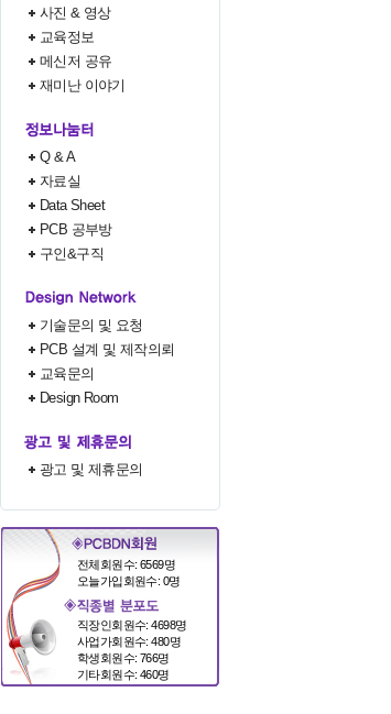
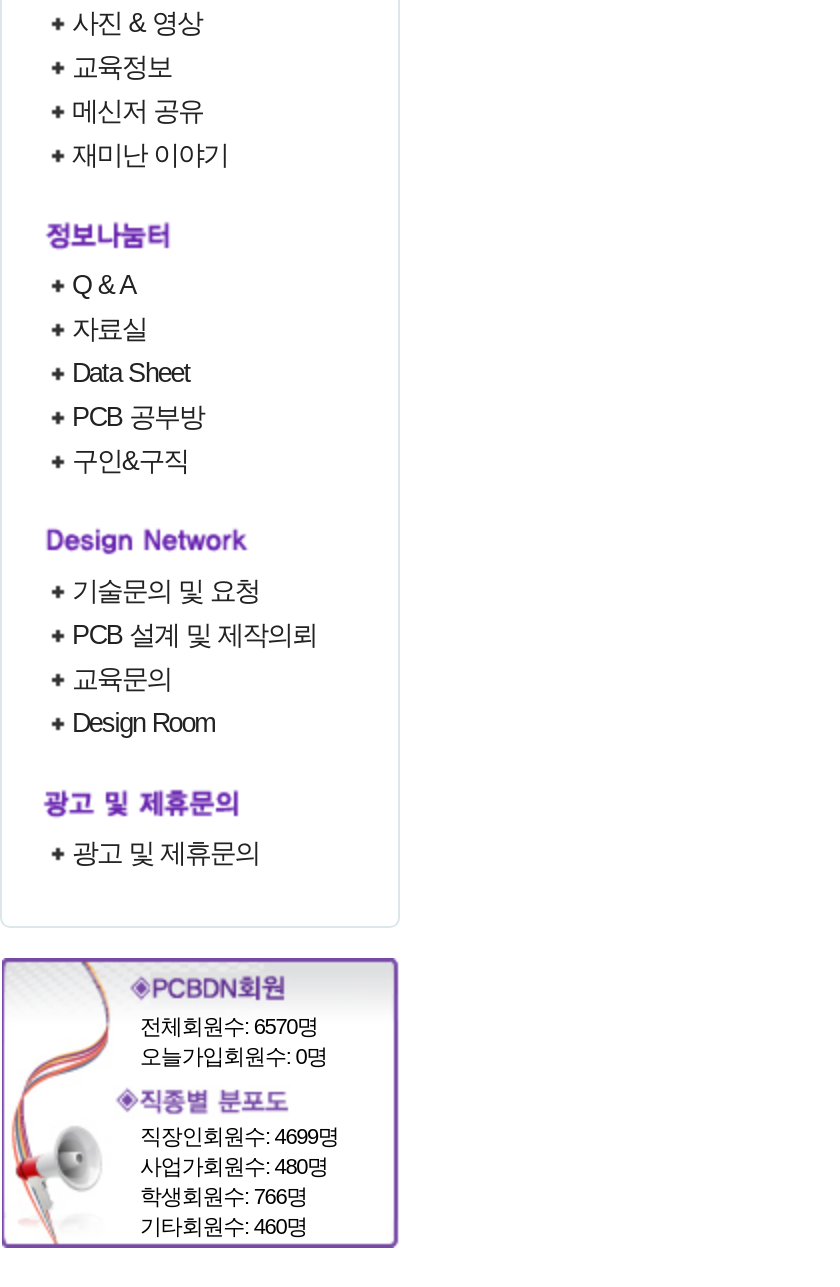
- 전체회원수: 6569명
+ 전체회원수: 6570명

- 직장인회원수: 4698명
+ 직장인회원수: 4699명
